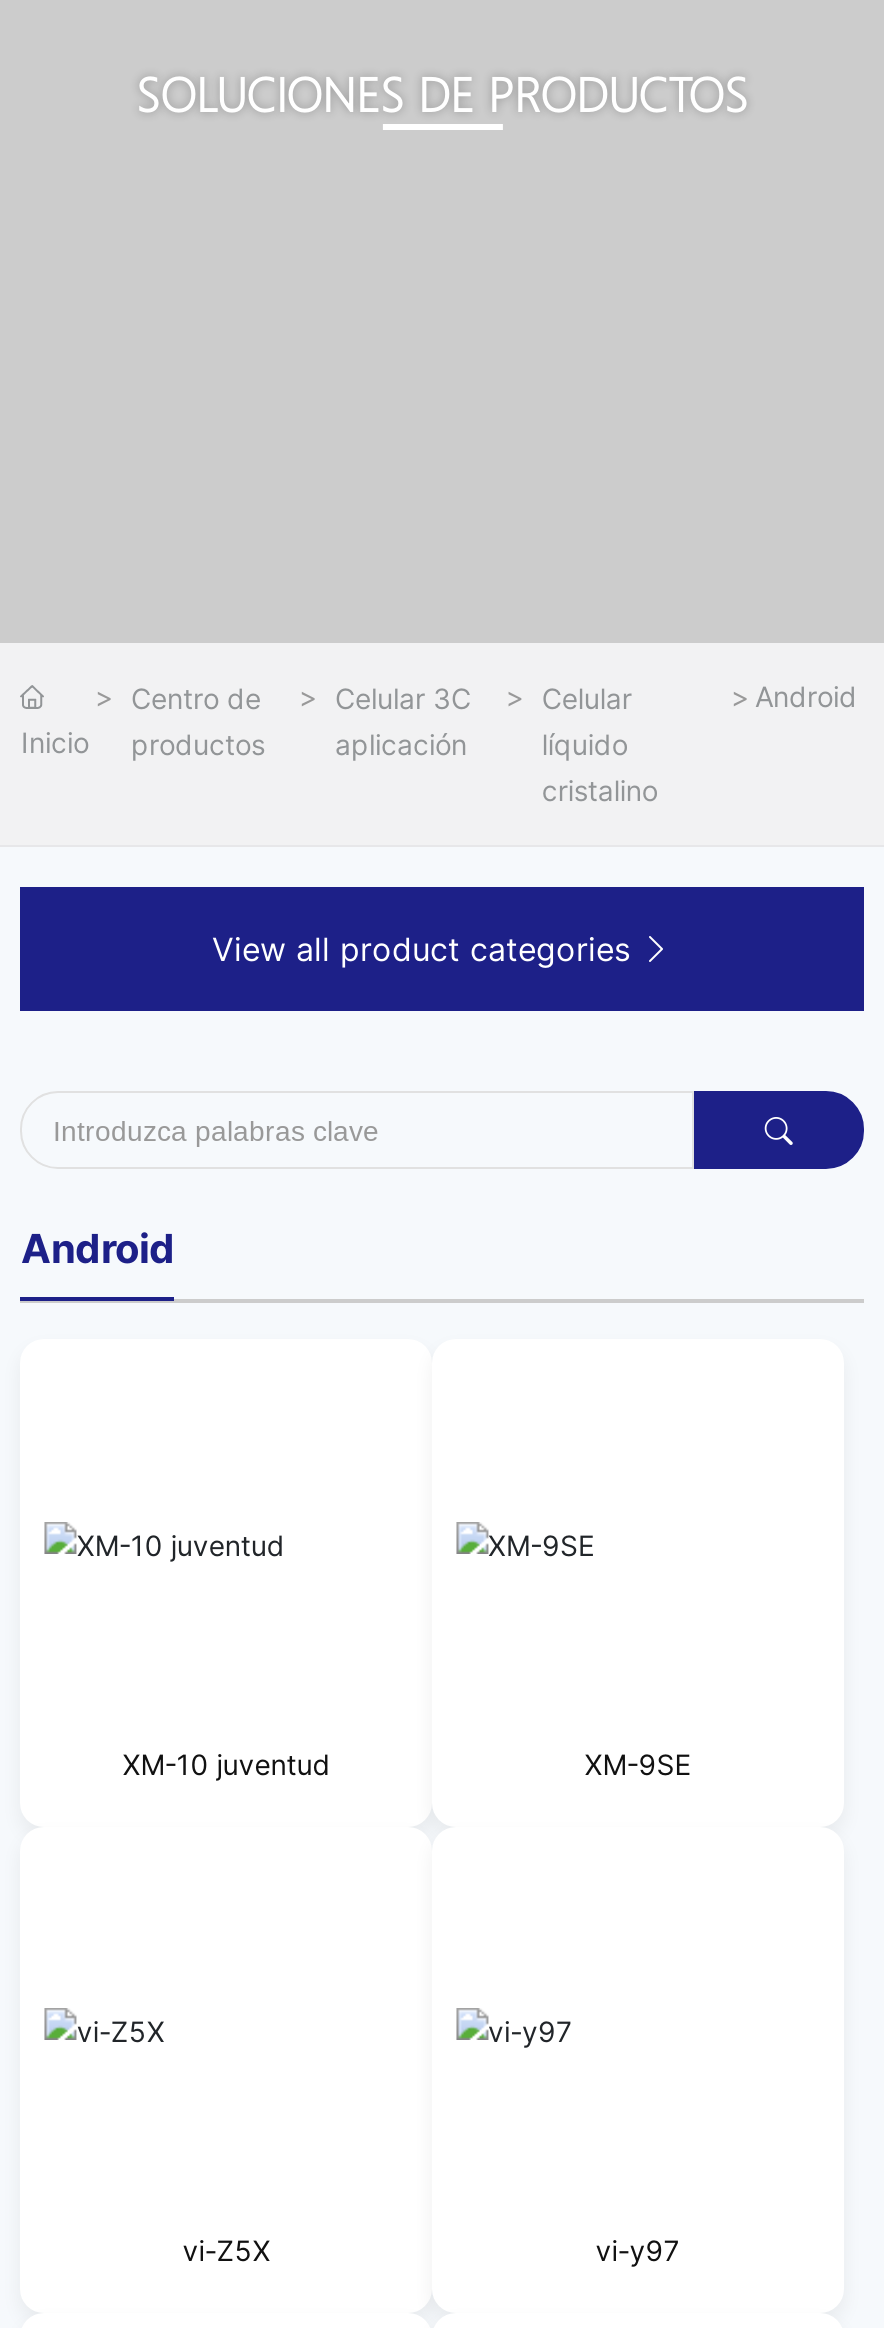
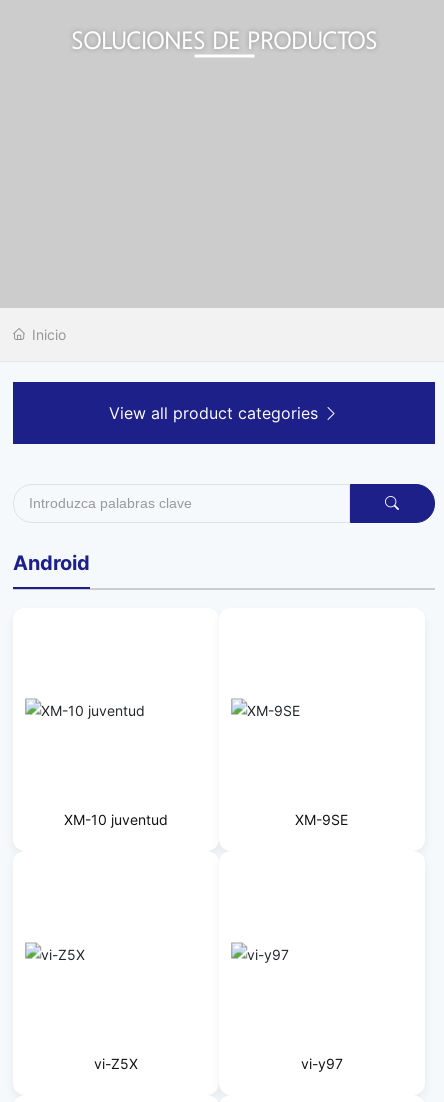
- Centro de
- productos

- Celular 3C
- aplicación

- Celular
- líquido
- cristalino

- Android
